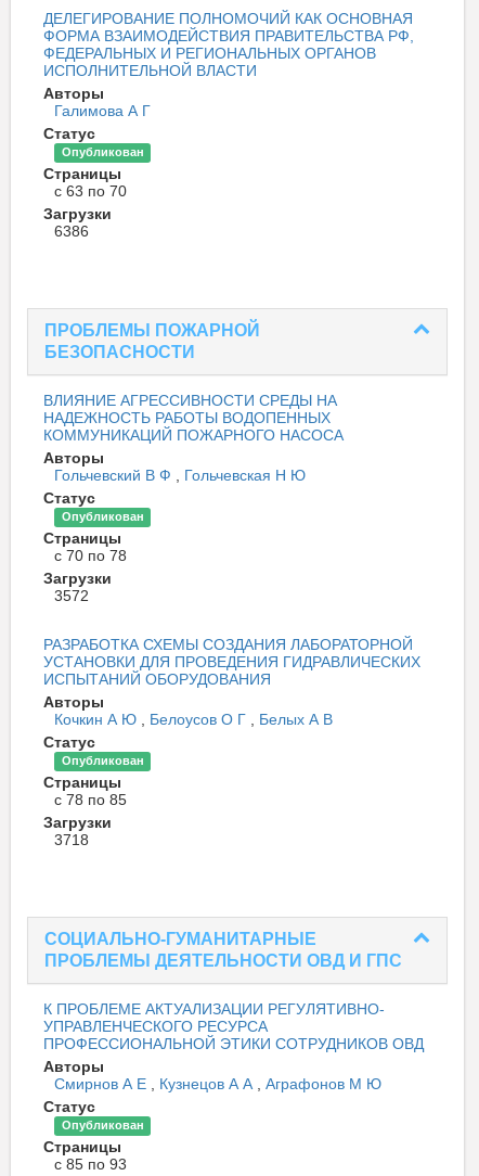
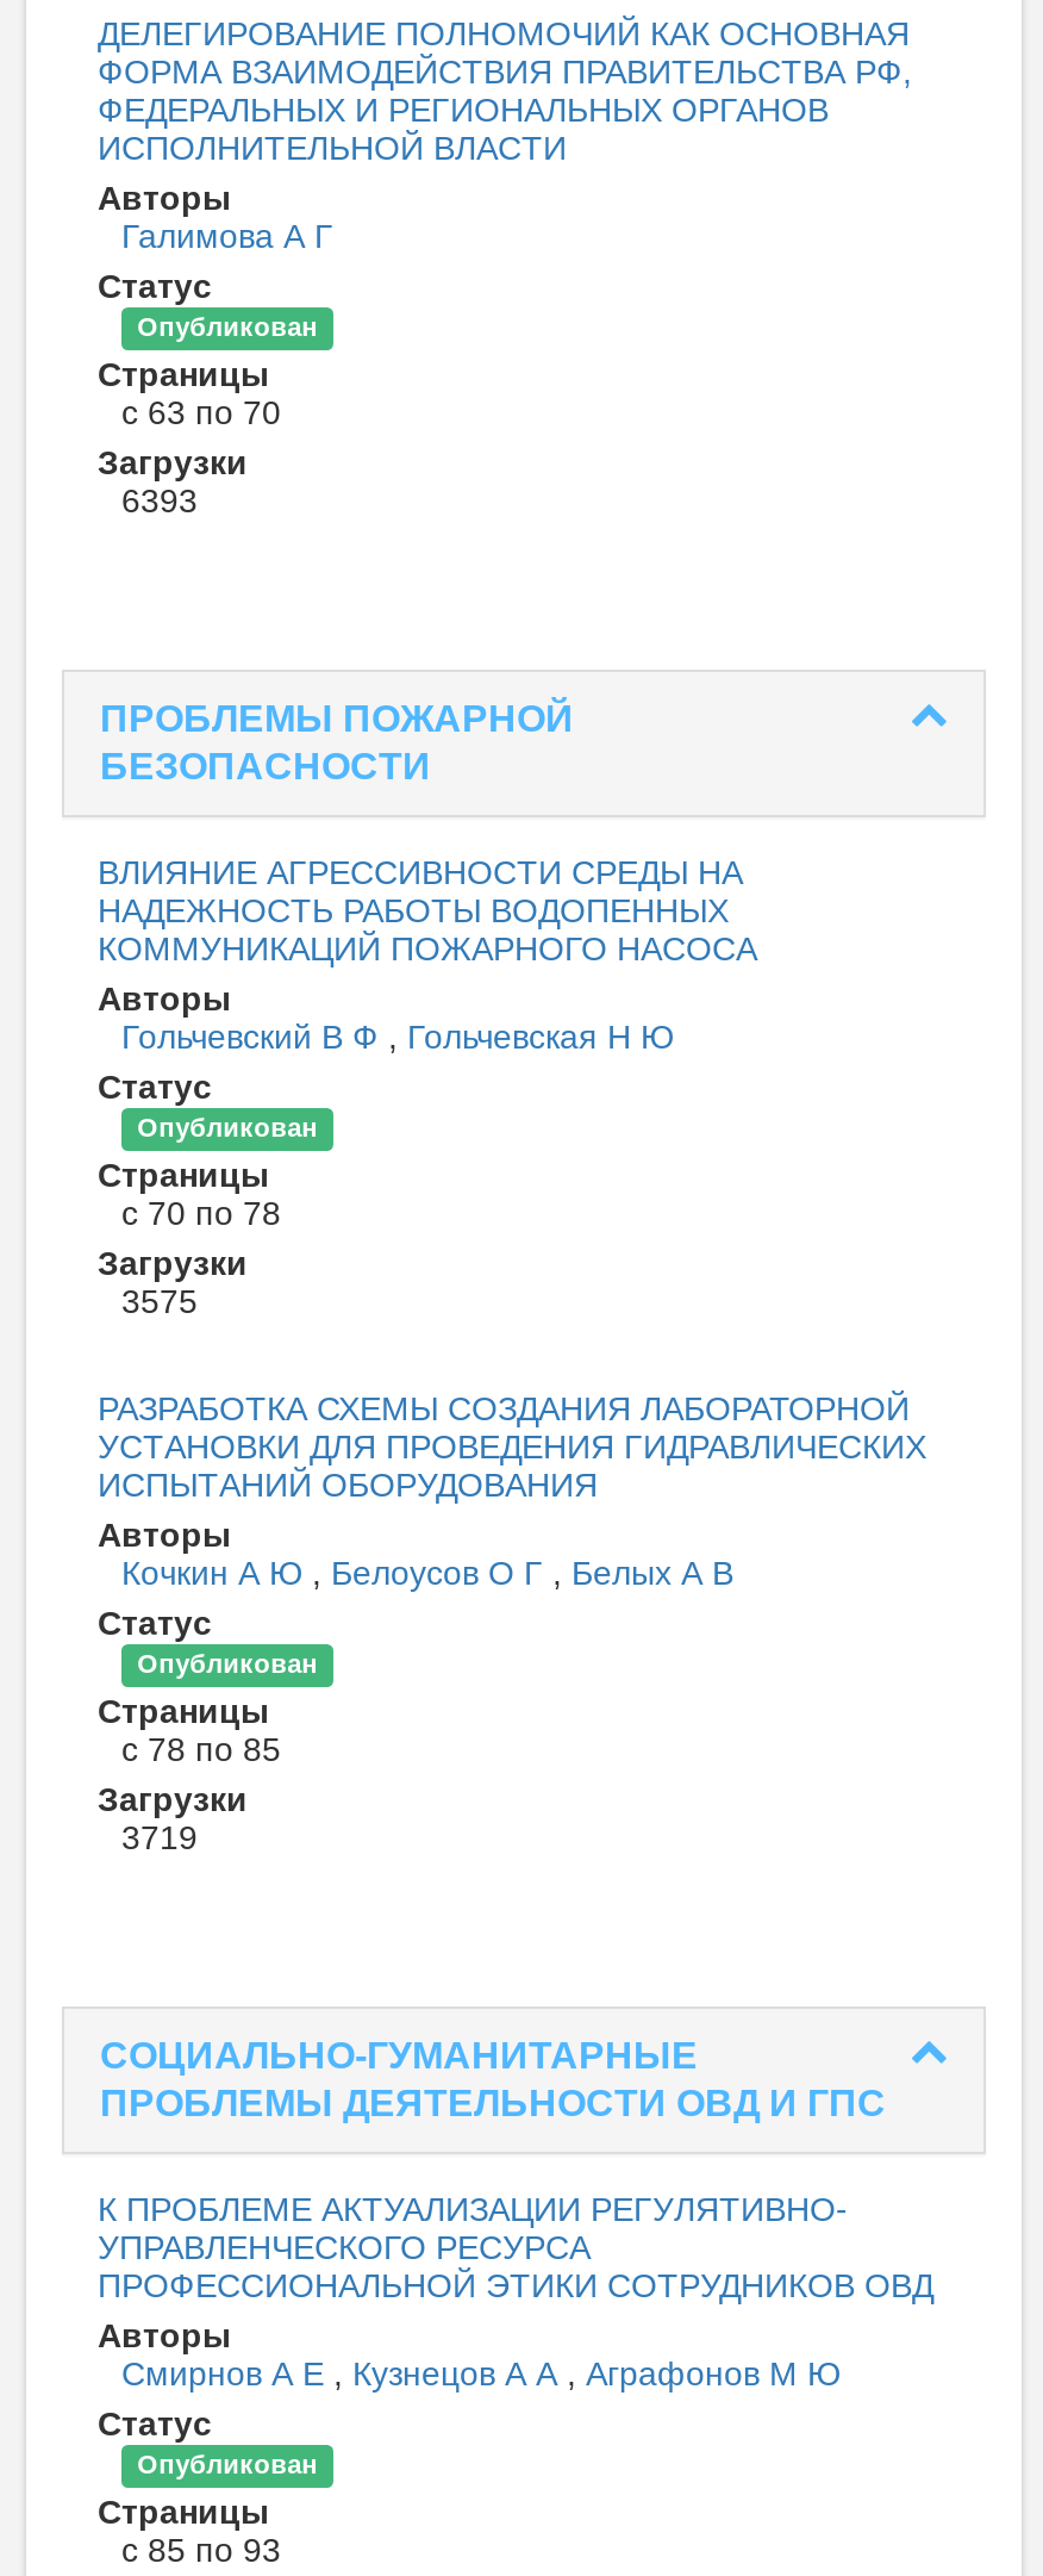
- 6386
+ 6393

- 3572
+ 3575

- 3718
+ 3719
